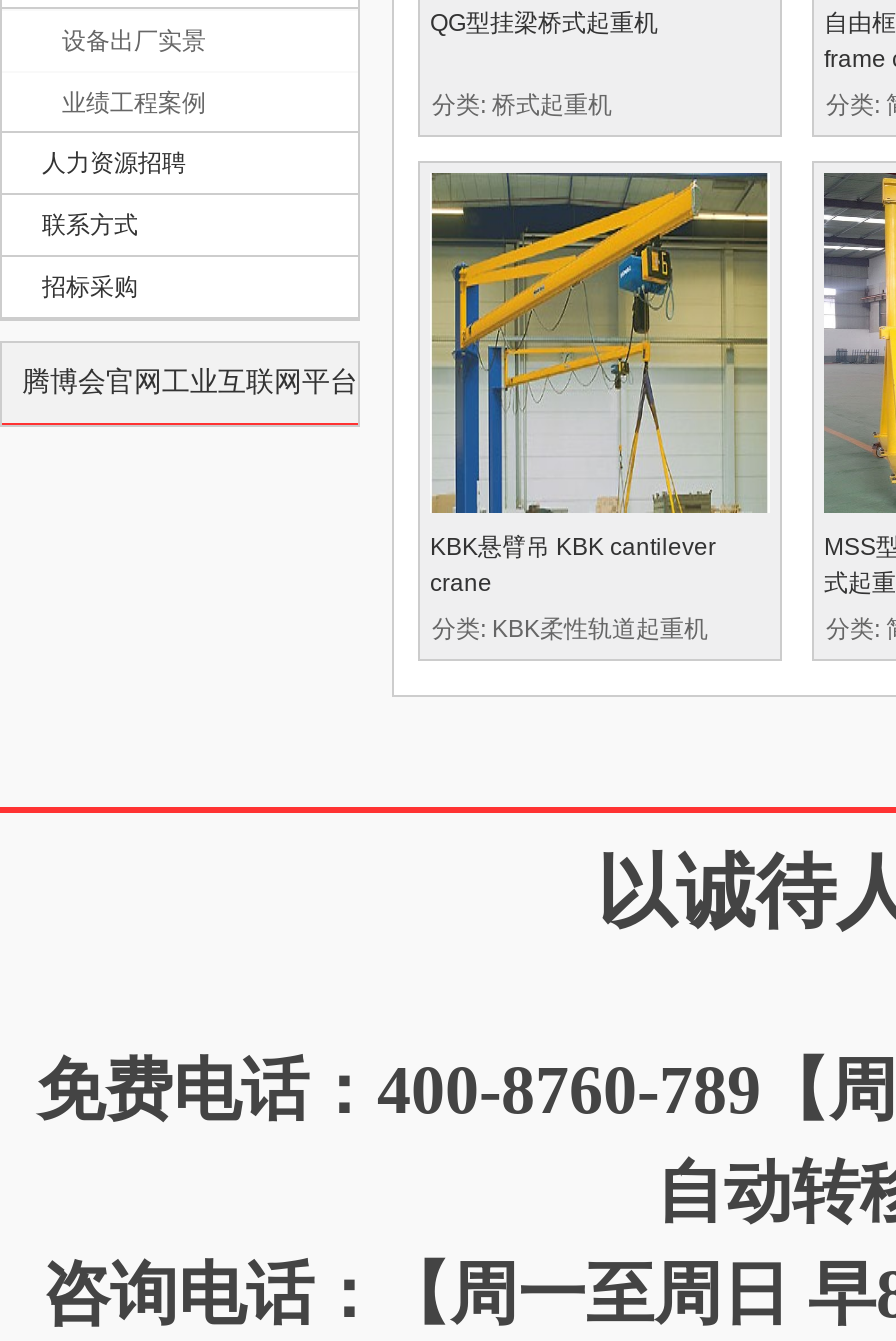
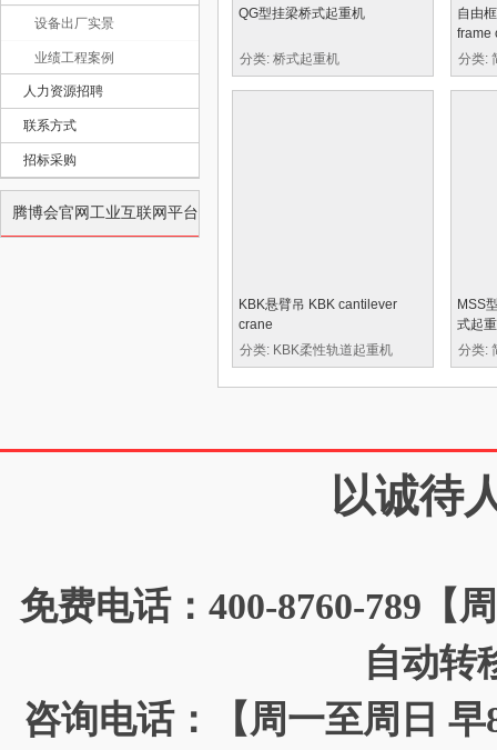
- [image]

- [image]
